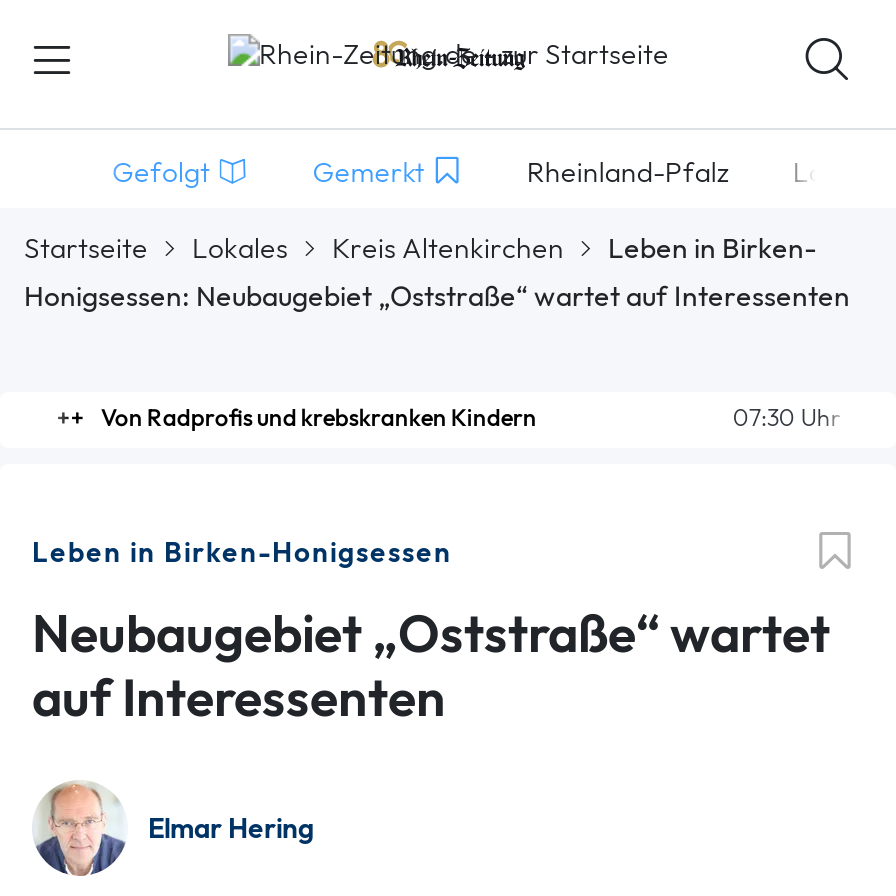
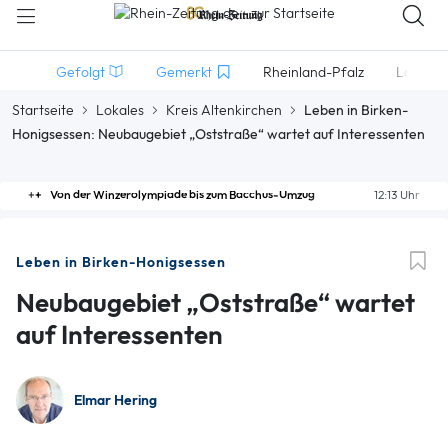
- 07:30 Uhr
- Von Radprofis und krebskranken Kindern
+ 12:13 Uhr
+ Von der Winzerolympiade bis zum Bacchus-Umzug
